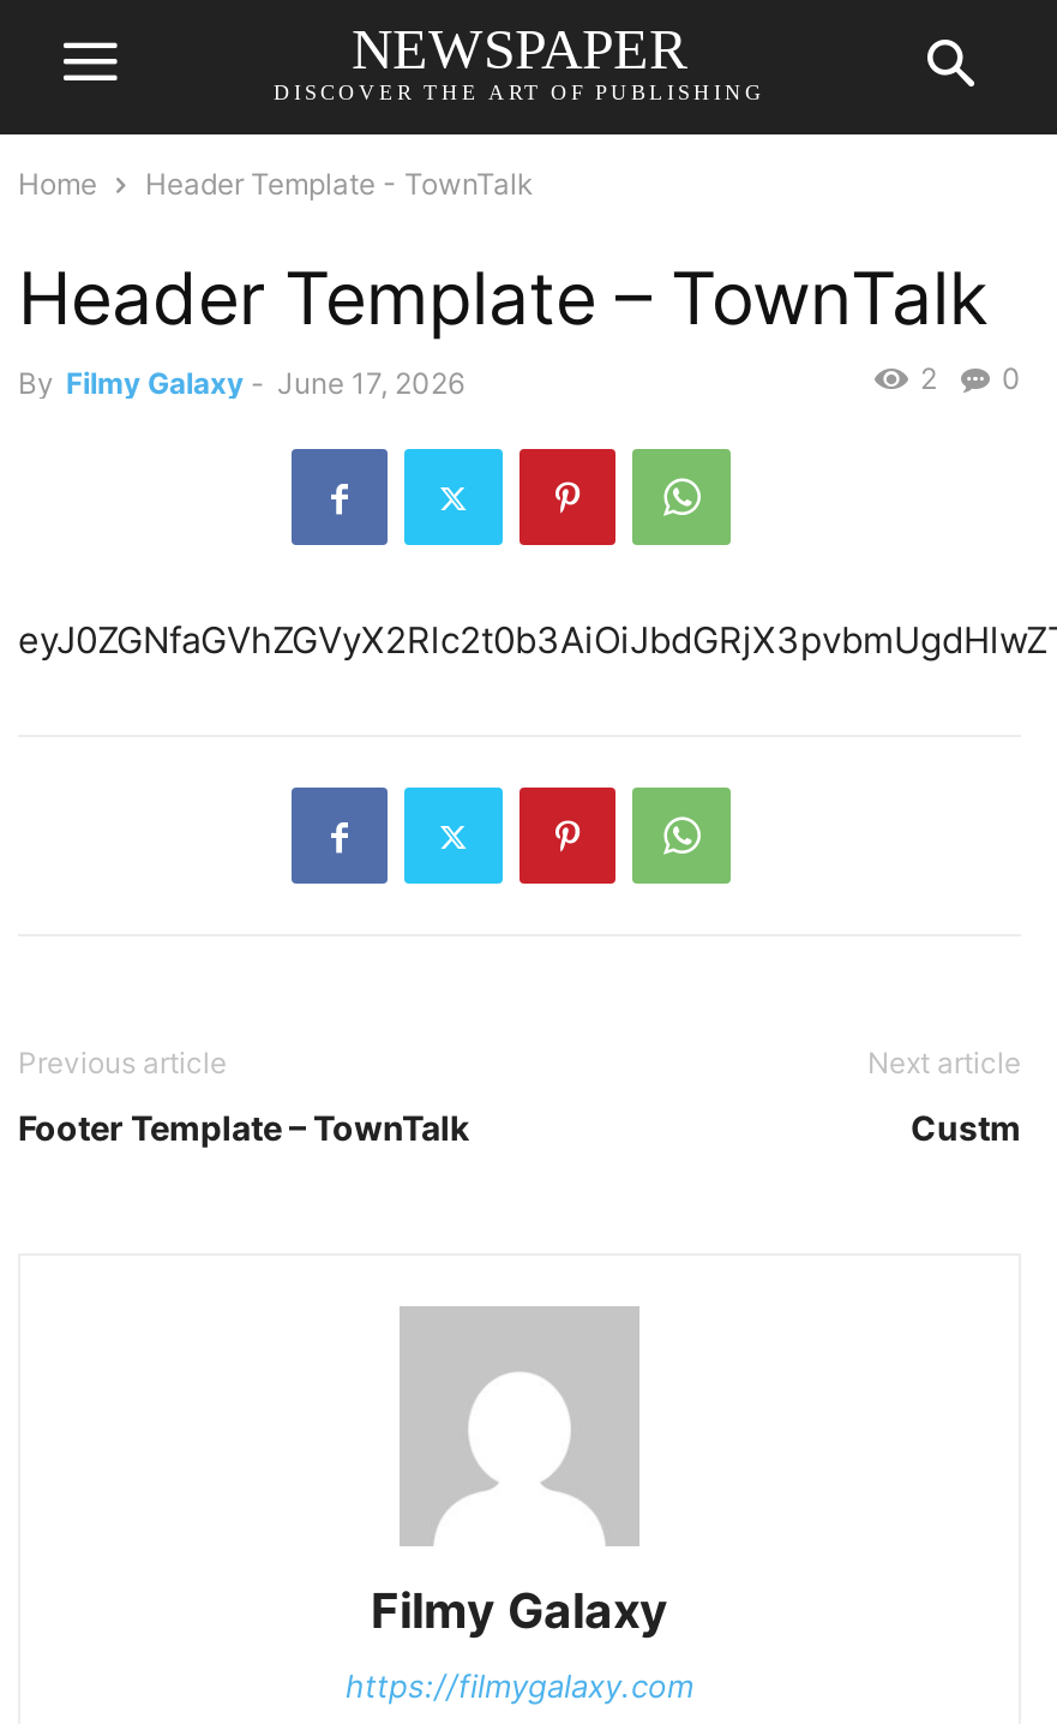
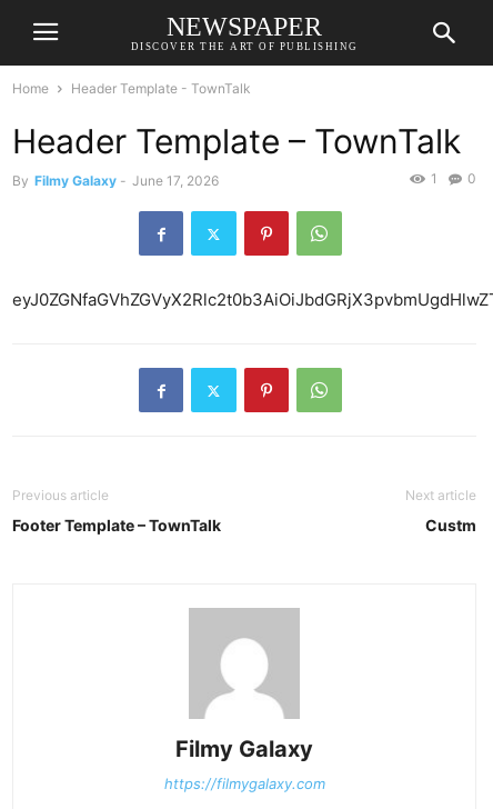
- 2 0
+ 1 0
